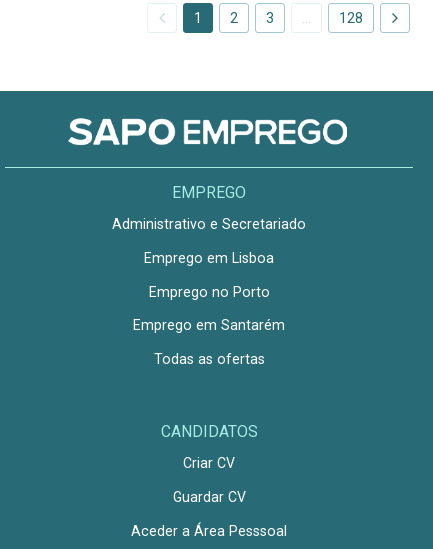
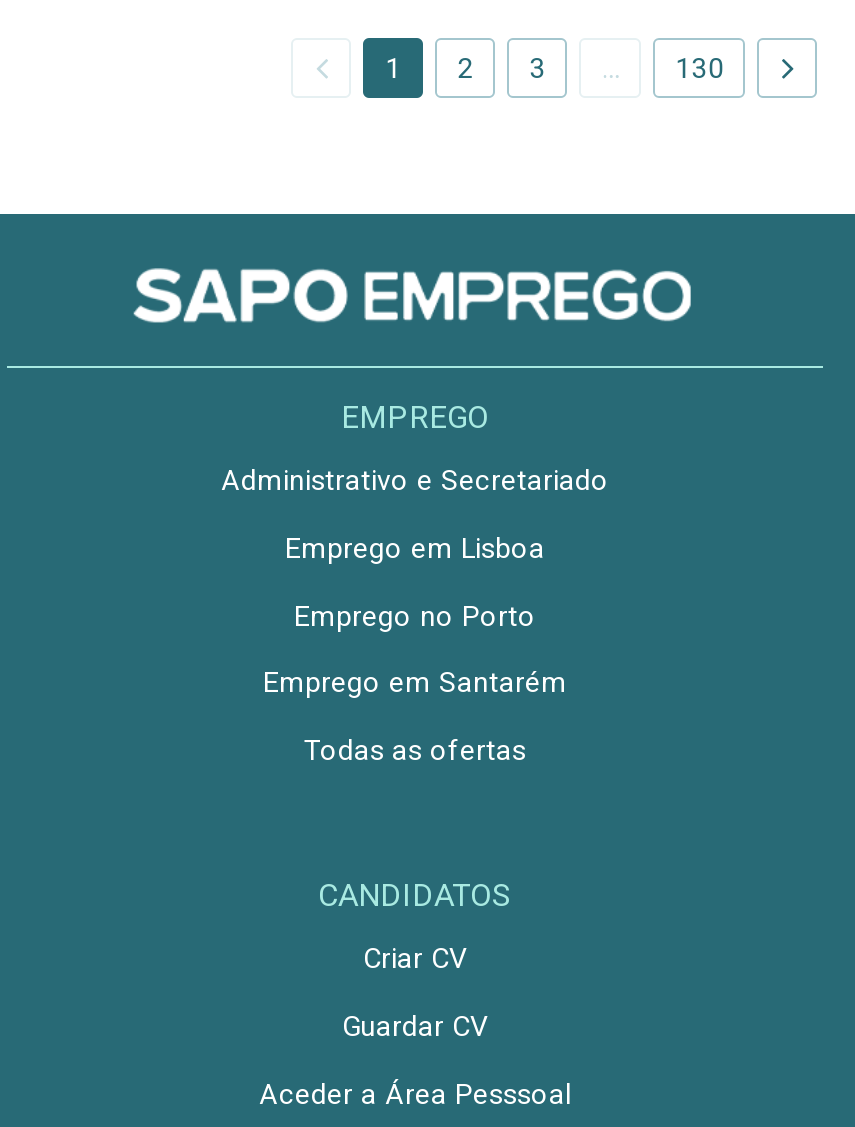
- 128
+ 130
